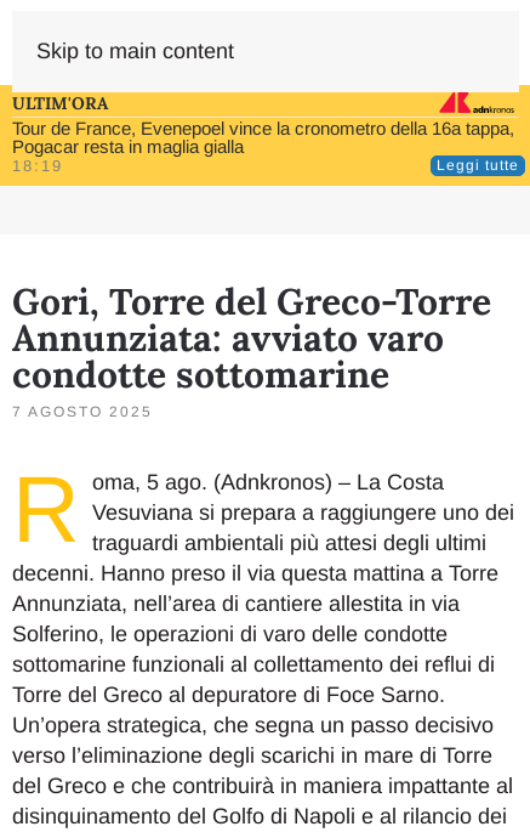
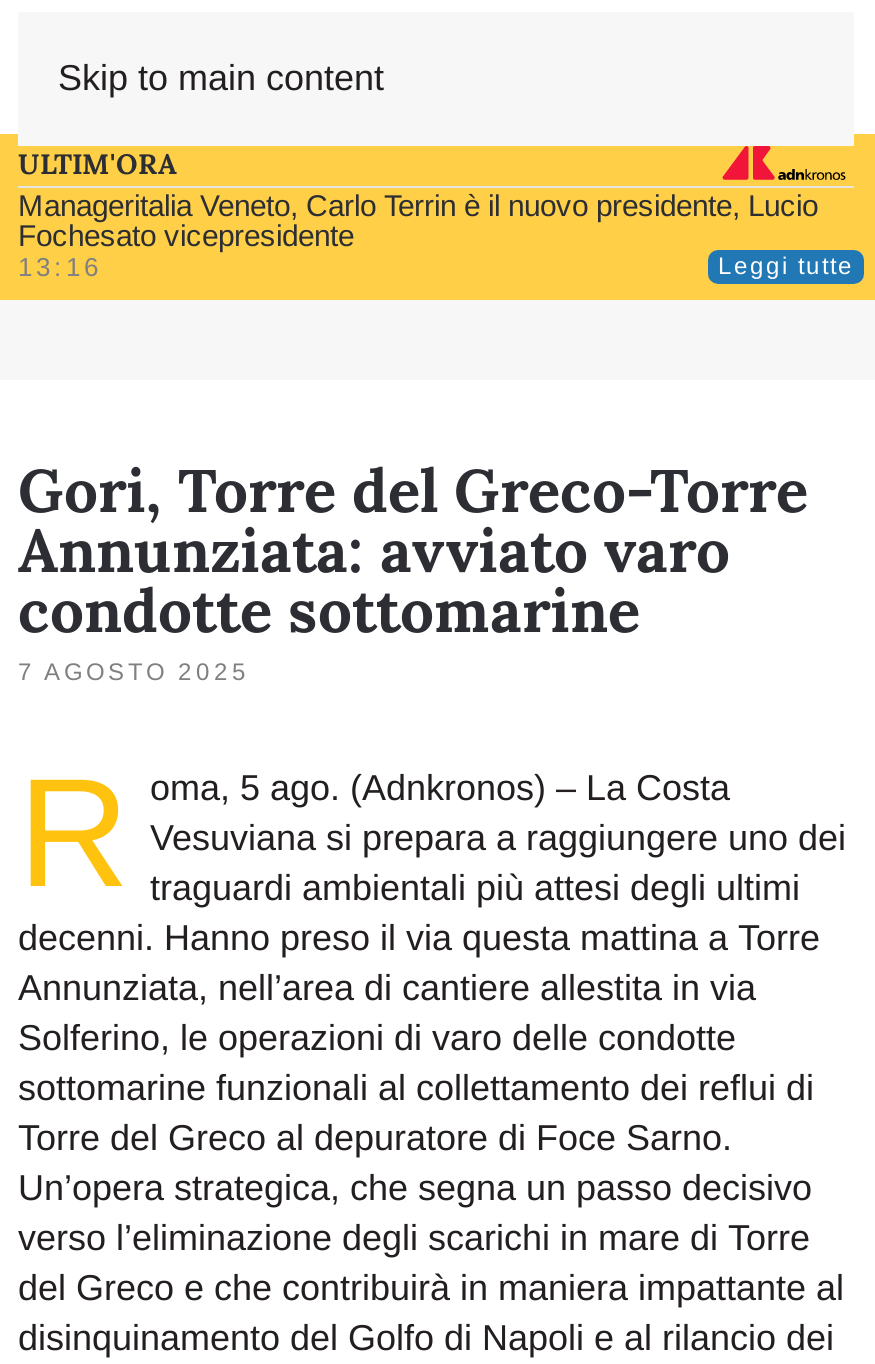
- Tour de France, Evenepoel vince la cronometro della 16a tappa,
- Pogacar resta in maglia gialla
- 18:19
+ Manageritalia Veneto, Carlo Terrin è il nuovo presidente, Lucio
+ Fochesato vicepresidente
+ 13:16
